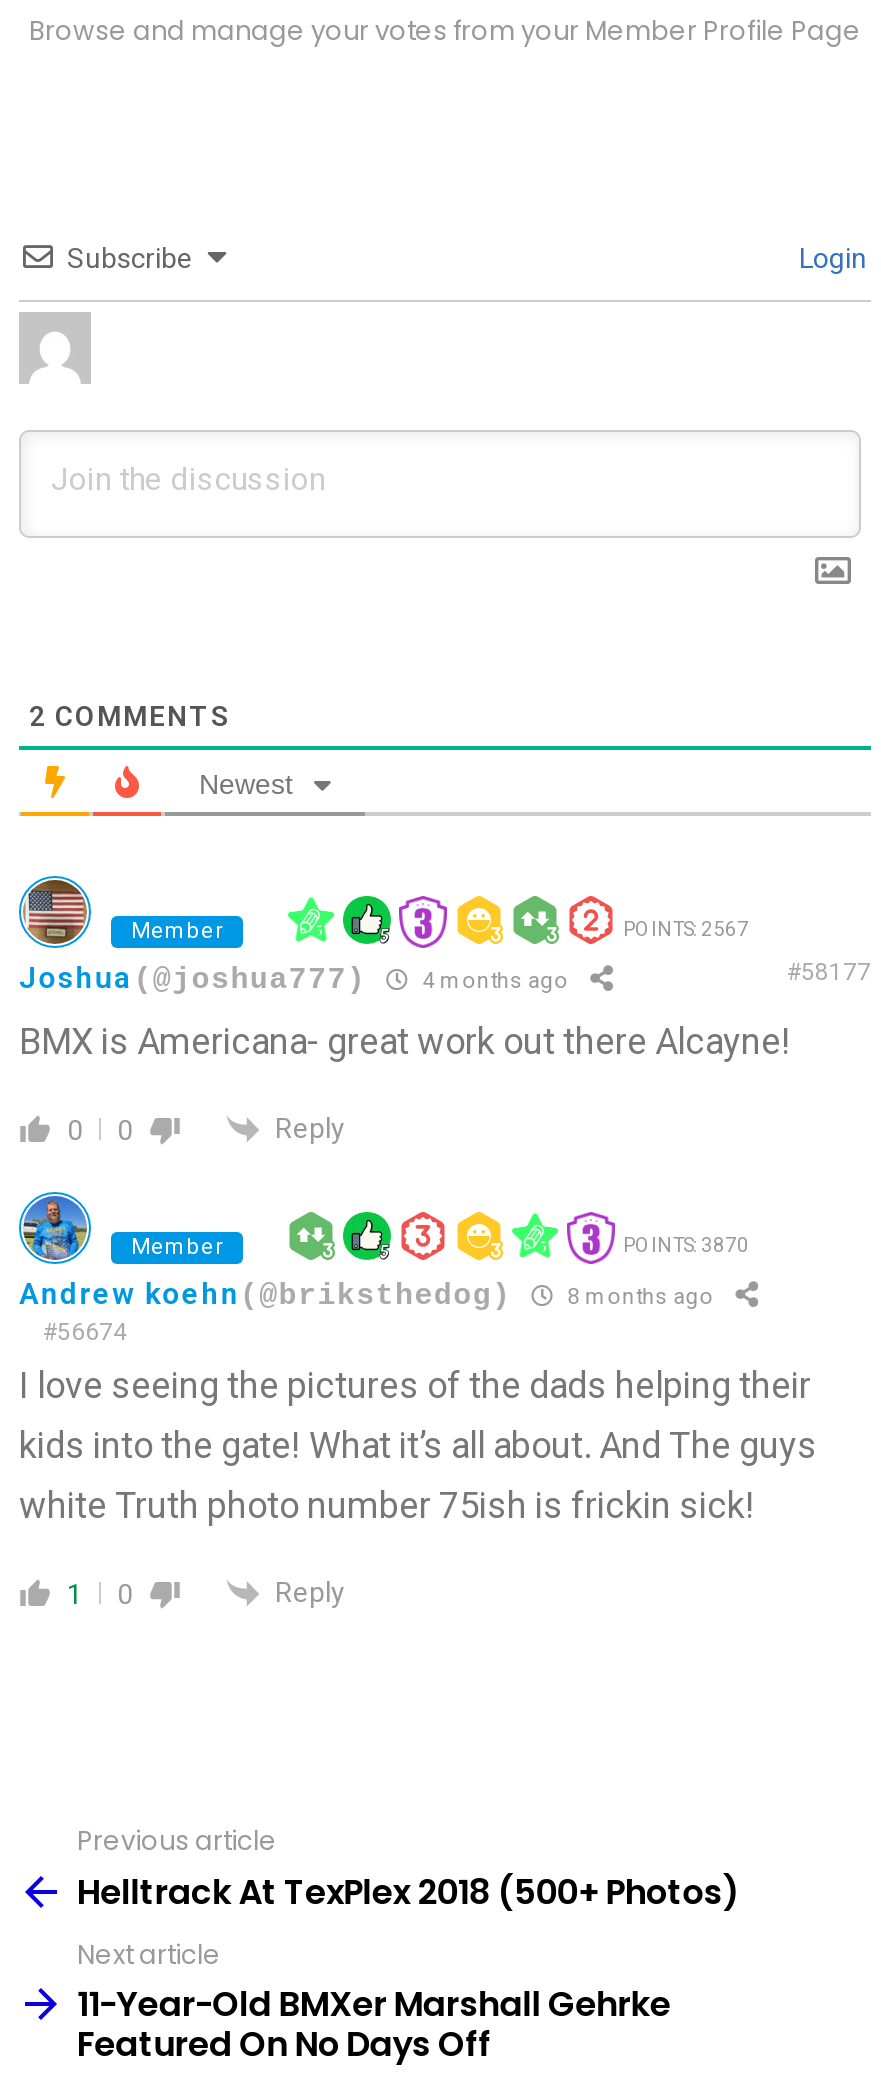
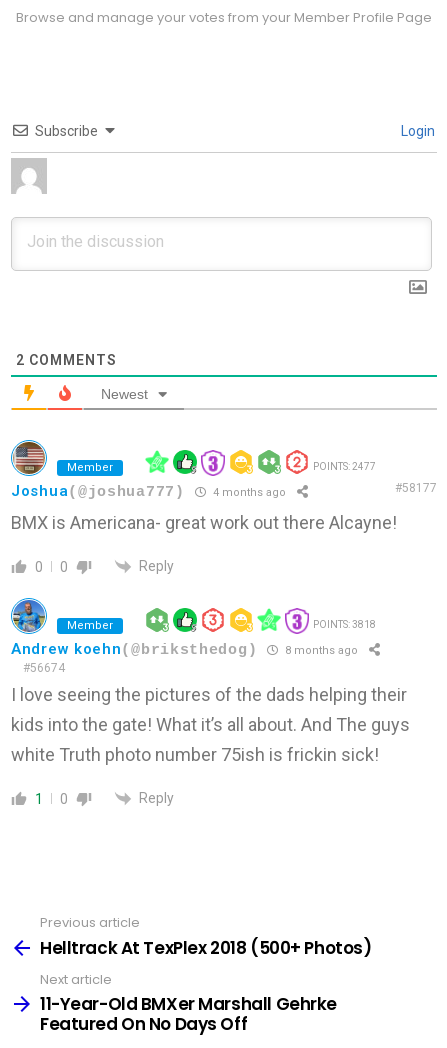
- POINTS: 2567
+ POINTS: 2477

- POINTS: 3870
+ POINTS: 3818
